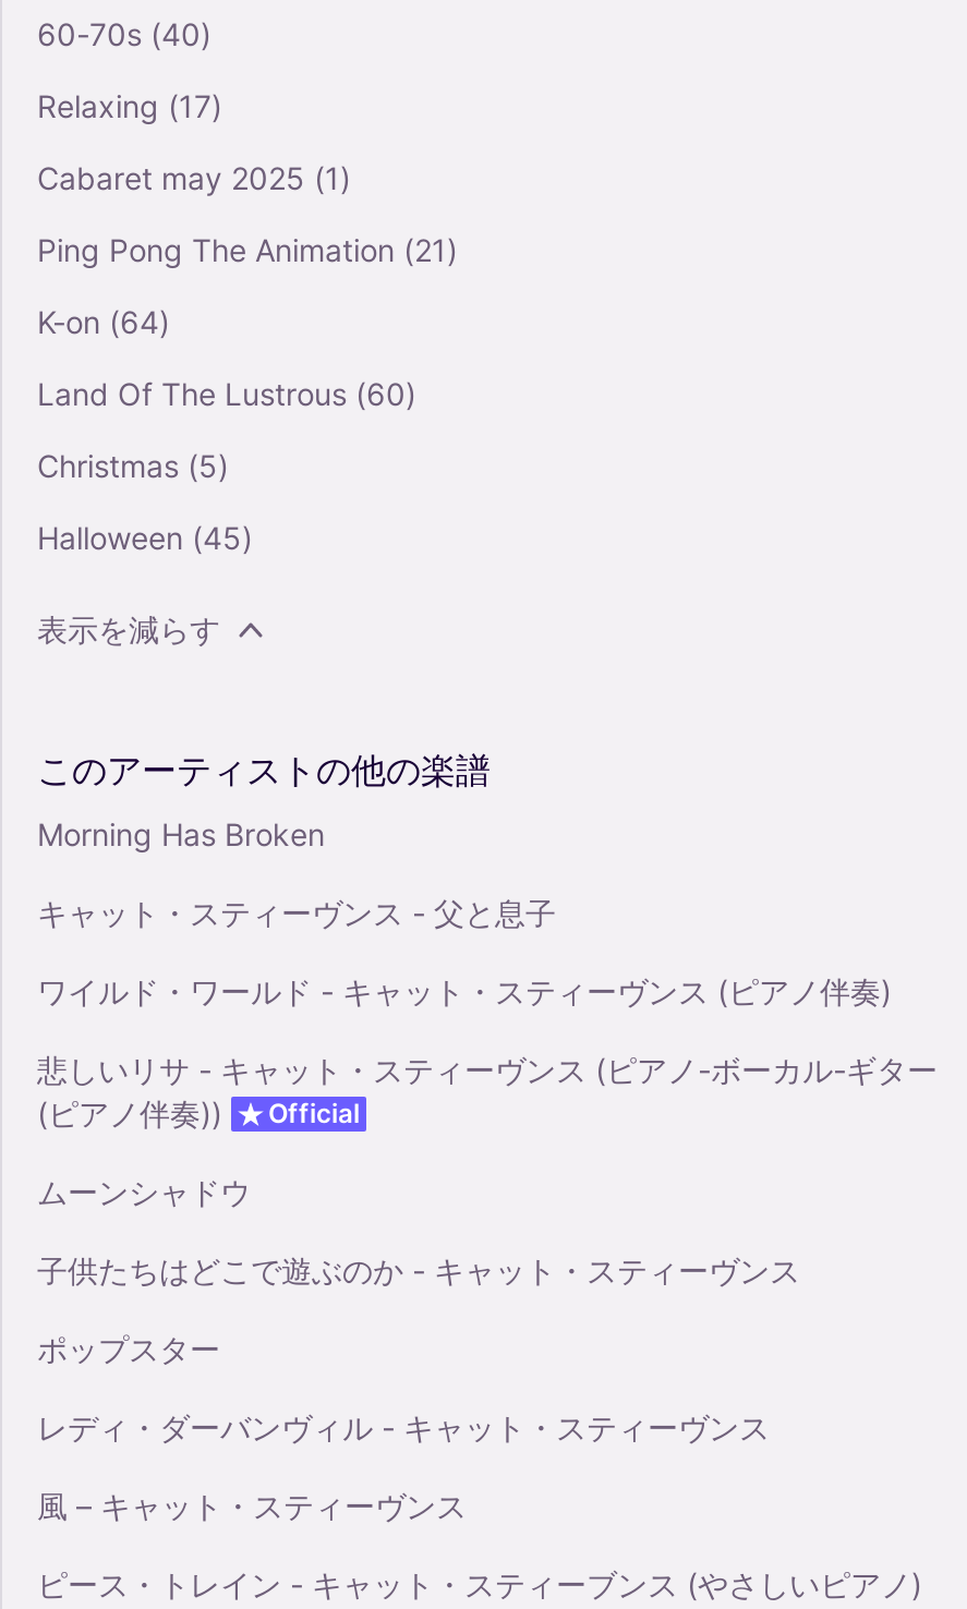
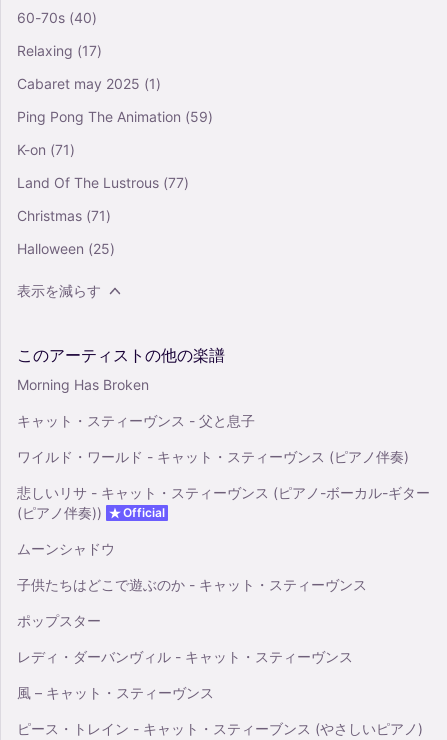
- Ping Pong The Animation (21)
+ Ping Pong The Animation (59)

- K-on (64)
+ K-on (71)

- Land Of The Lustrous (60)
+ Land Of The Lustrous (77)

- Christmas (5)
+ Christmas (71)

- Halloween (45)
+ Halloween (25)
